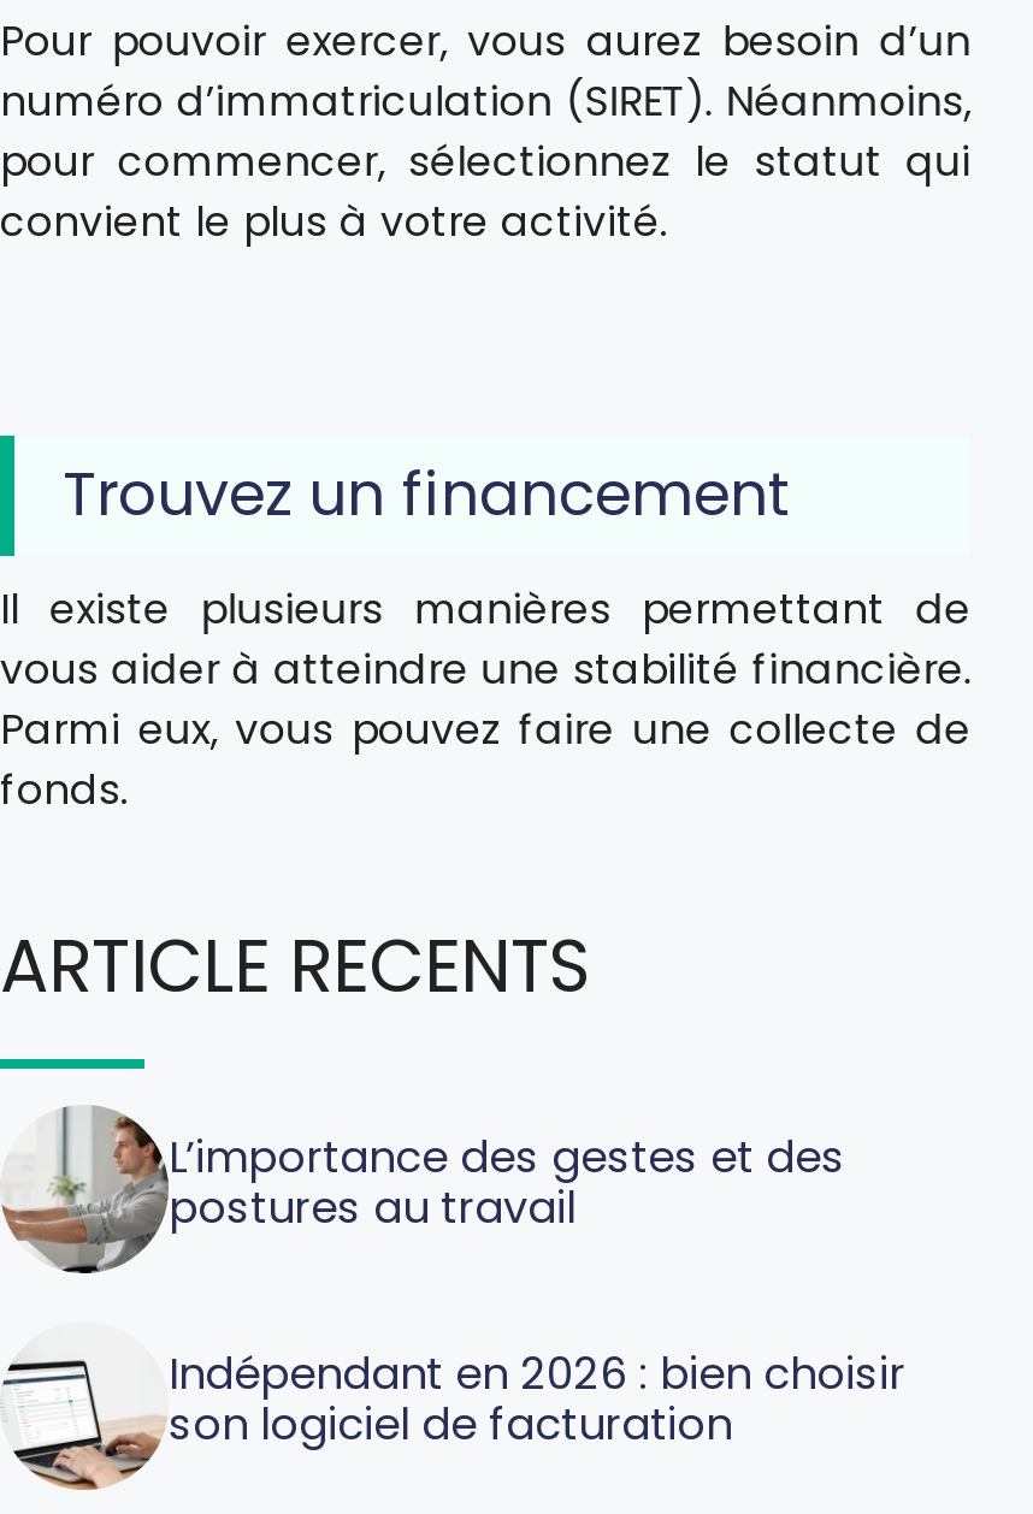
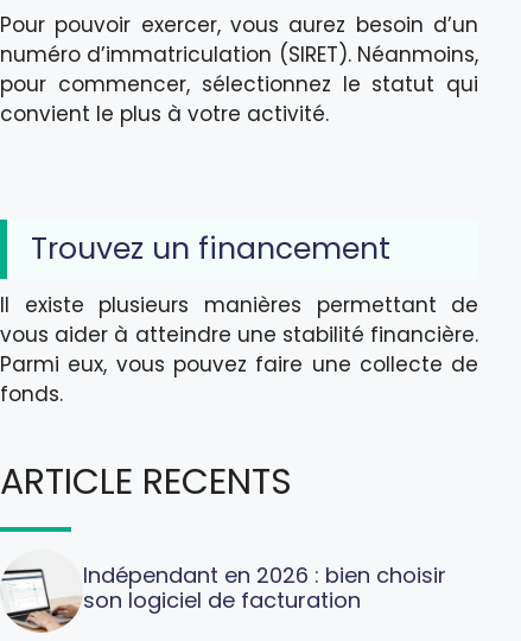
- [image]
- L’importance des gestes et des
- postures au travail
